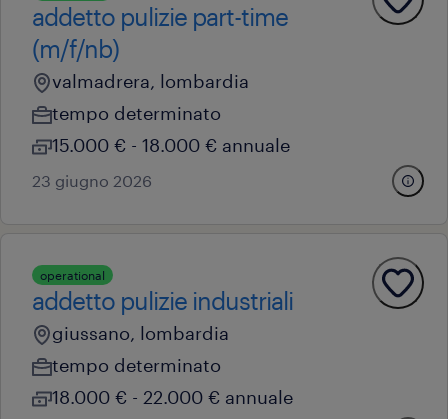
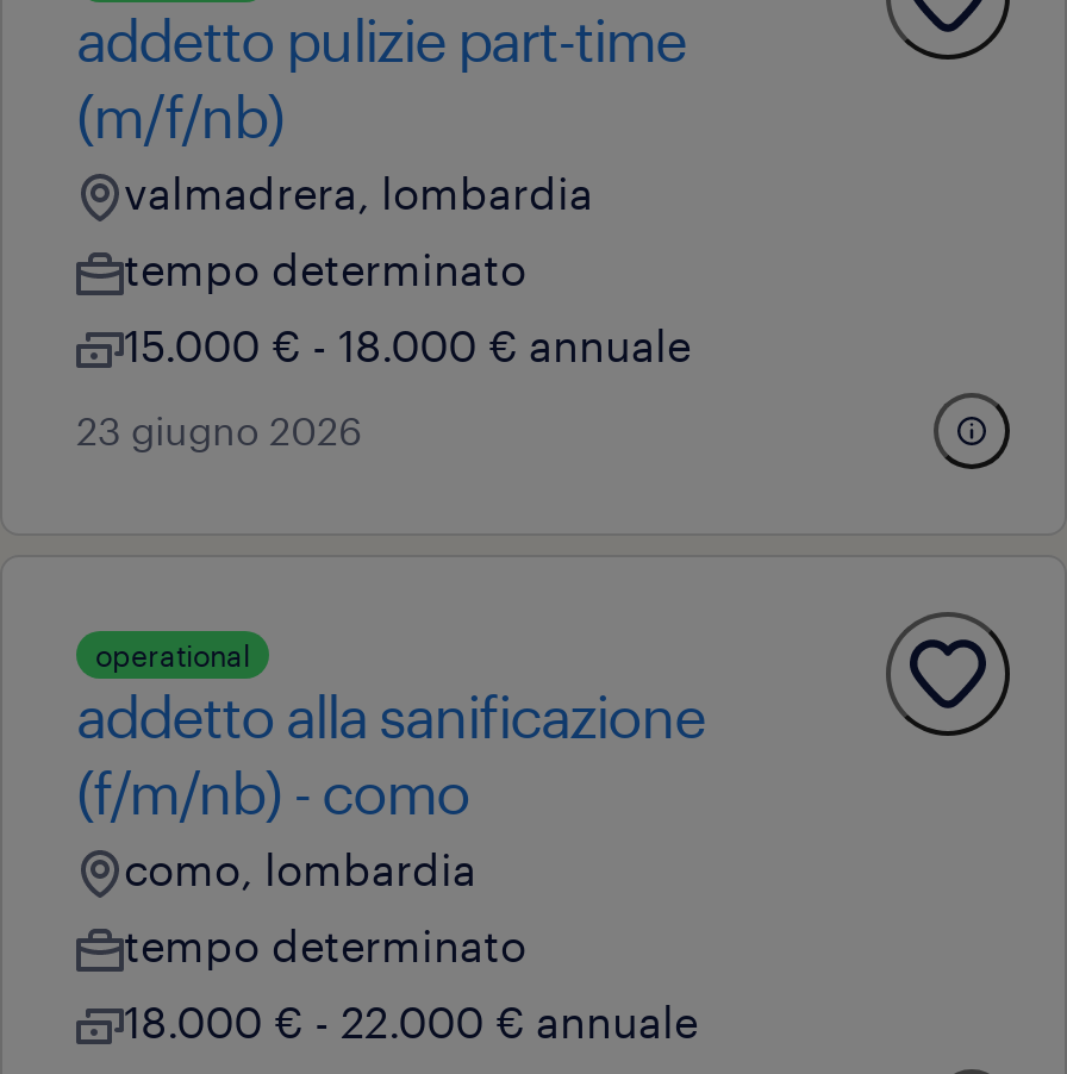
- addetto pulizie industriali
- giussano, lombardia
+ addetto alla sanificazione
+ (f/m/nb) - como
+ como, lombardia
